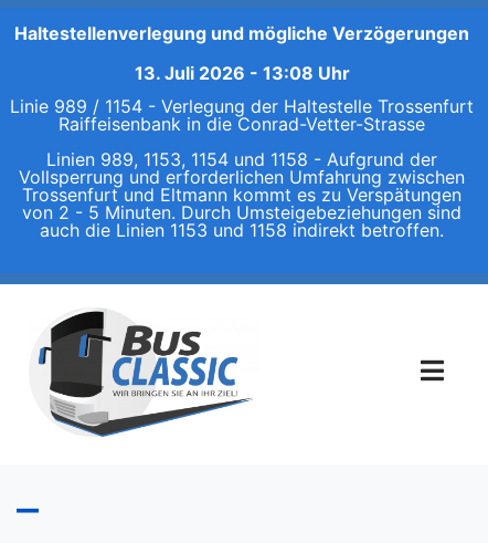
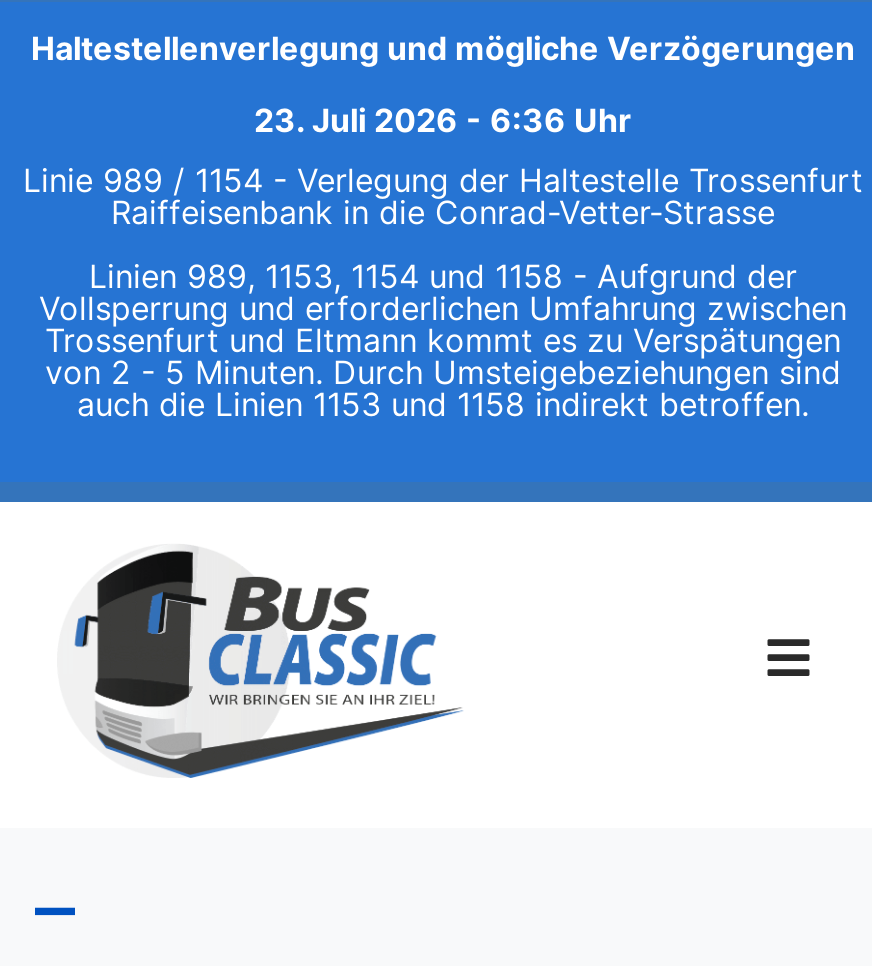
- 13. Juli 2026 - 13:08 Uhr
+ 23. Juli 2026 - 6:36 Uhr
